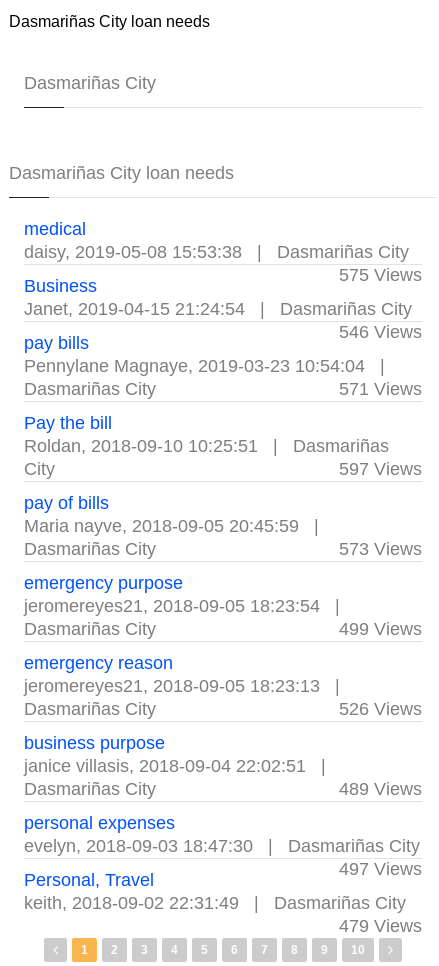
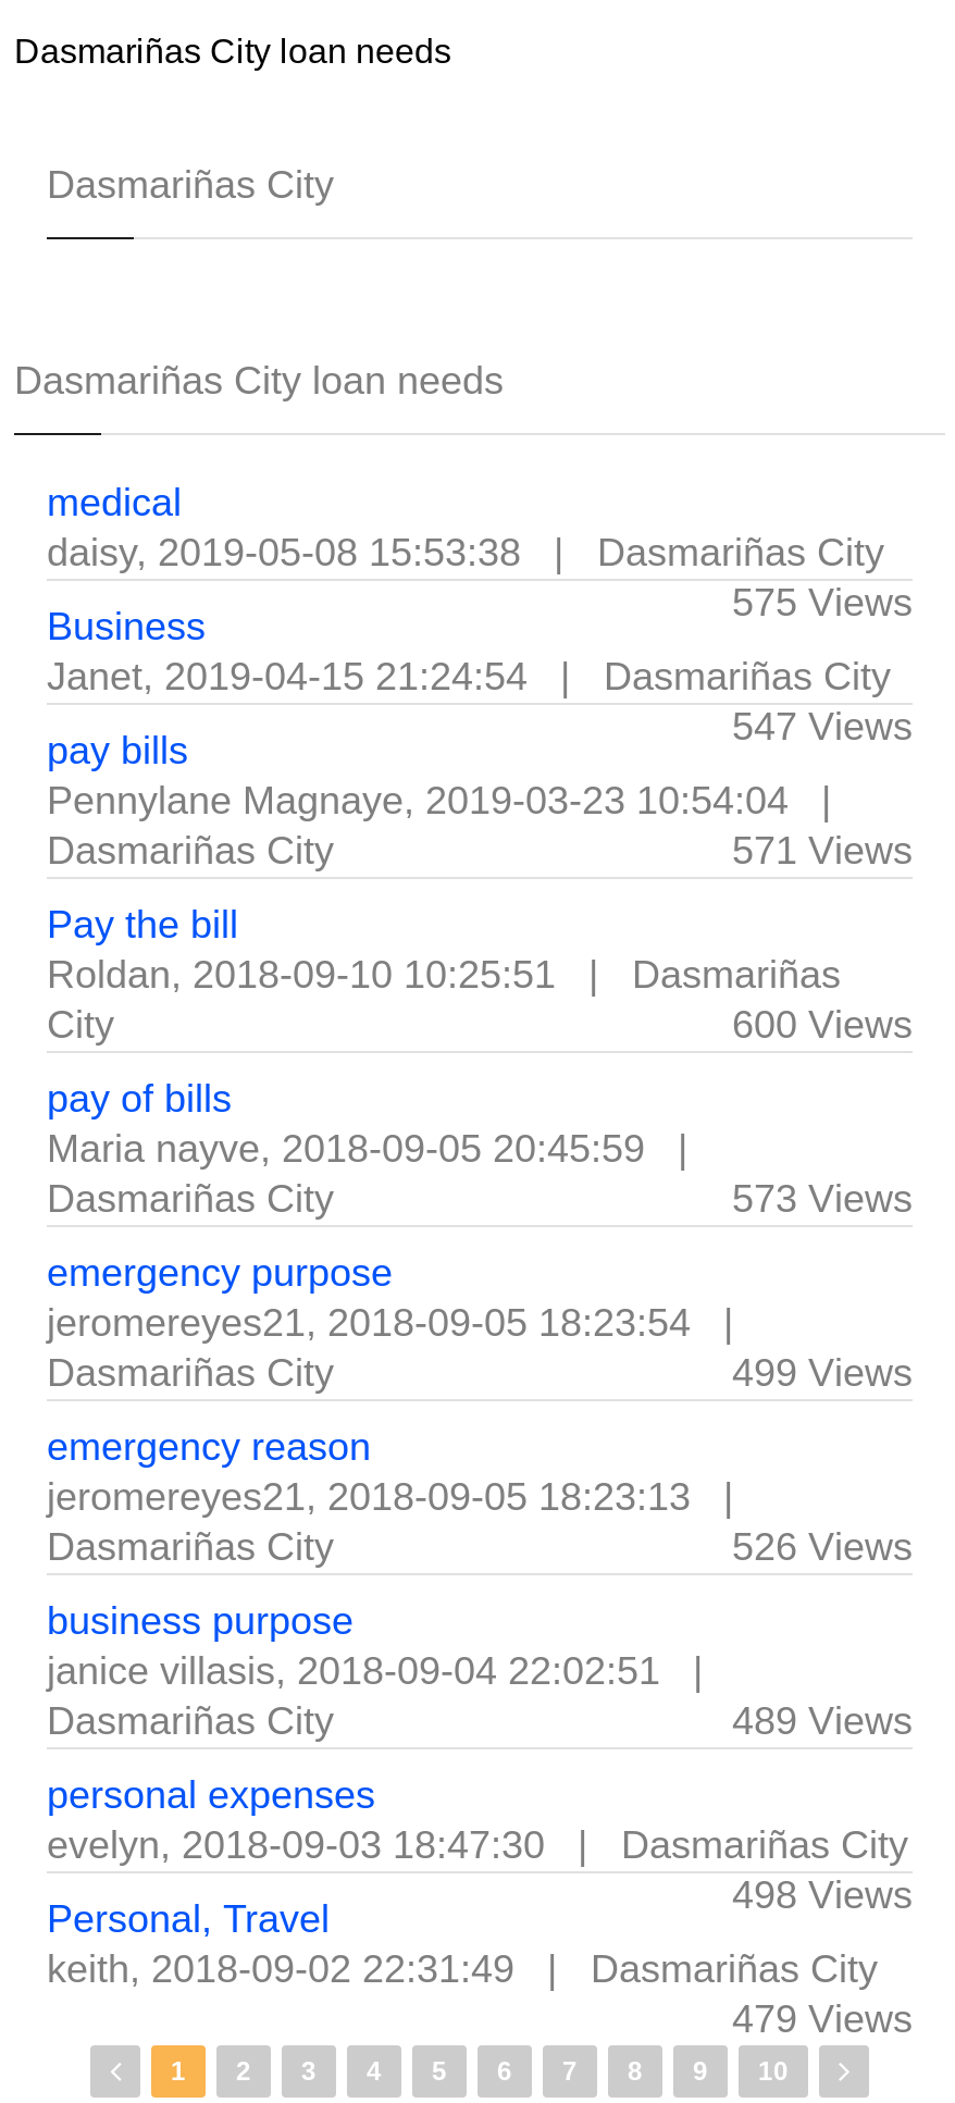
- 546 Views
+ 547 Views

- 597 Views
+ 600 Views

- 497 Views
+ 498 Views
